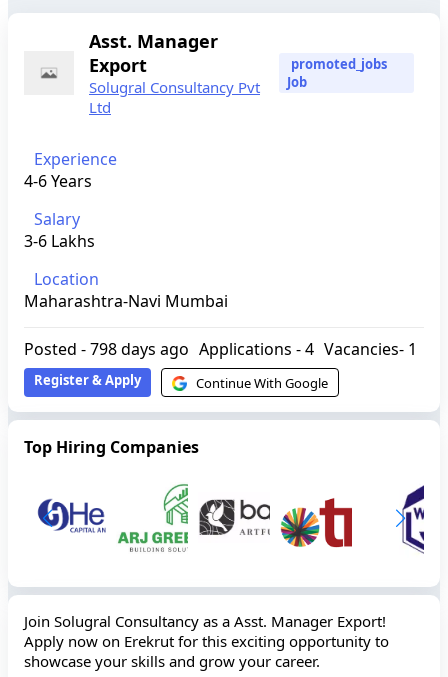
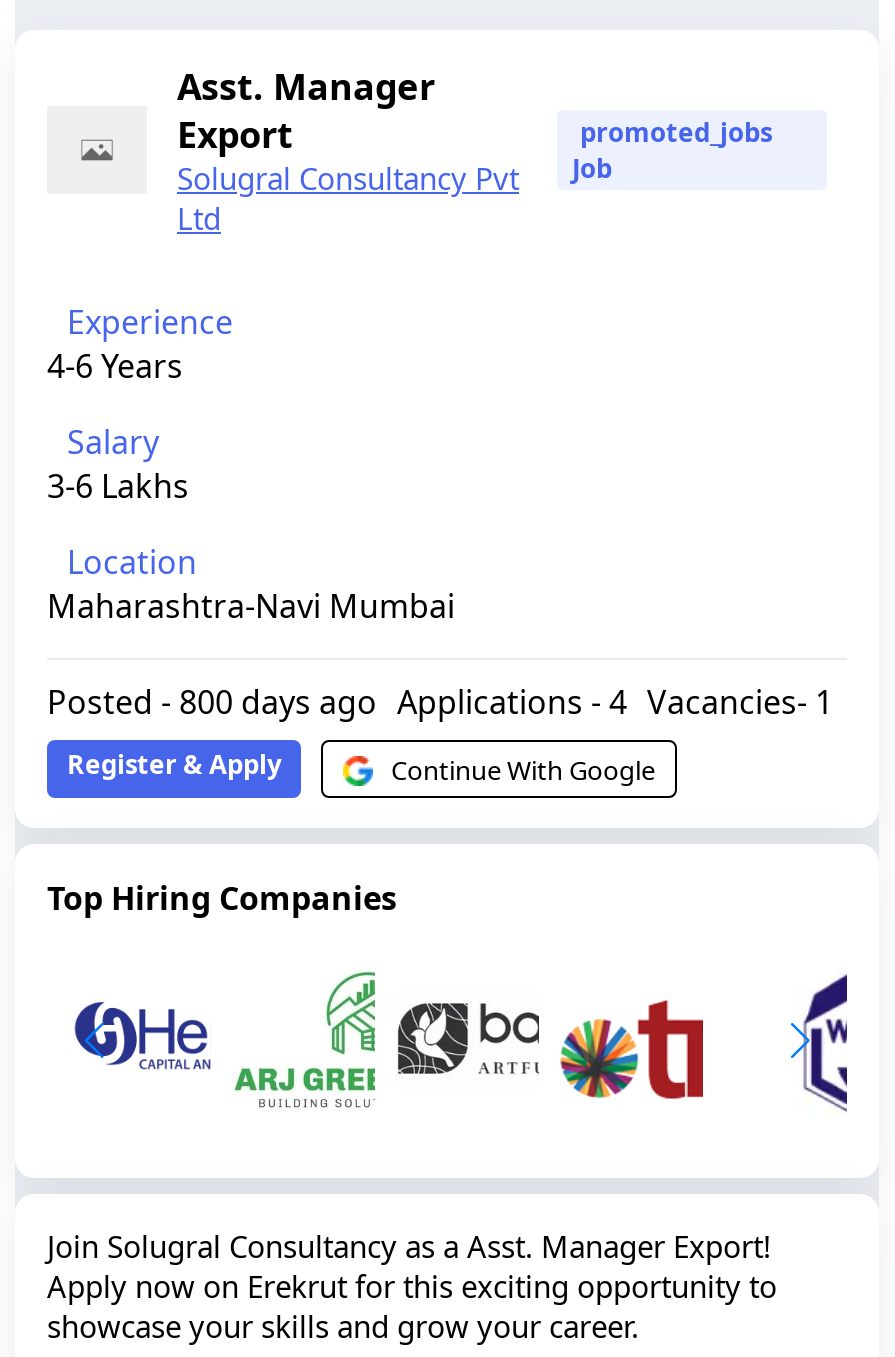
- Posted - 798 days ago Applications - 4 Vacancies- 1
+ Posted - 800 days ago Applications - 4 Vacancies- 1
